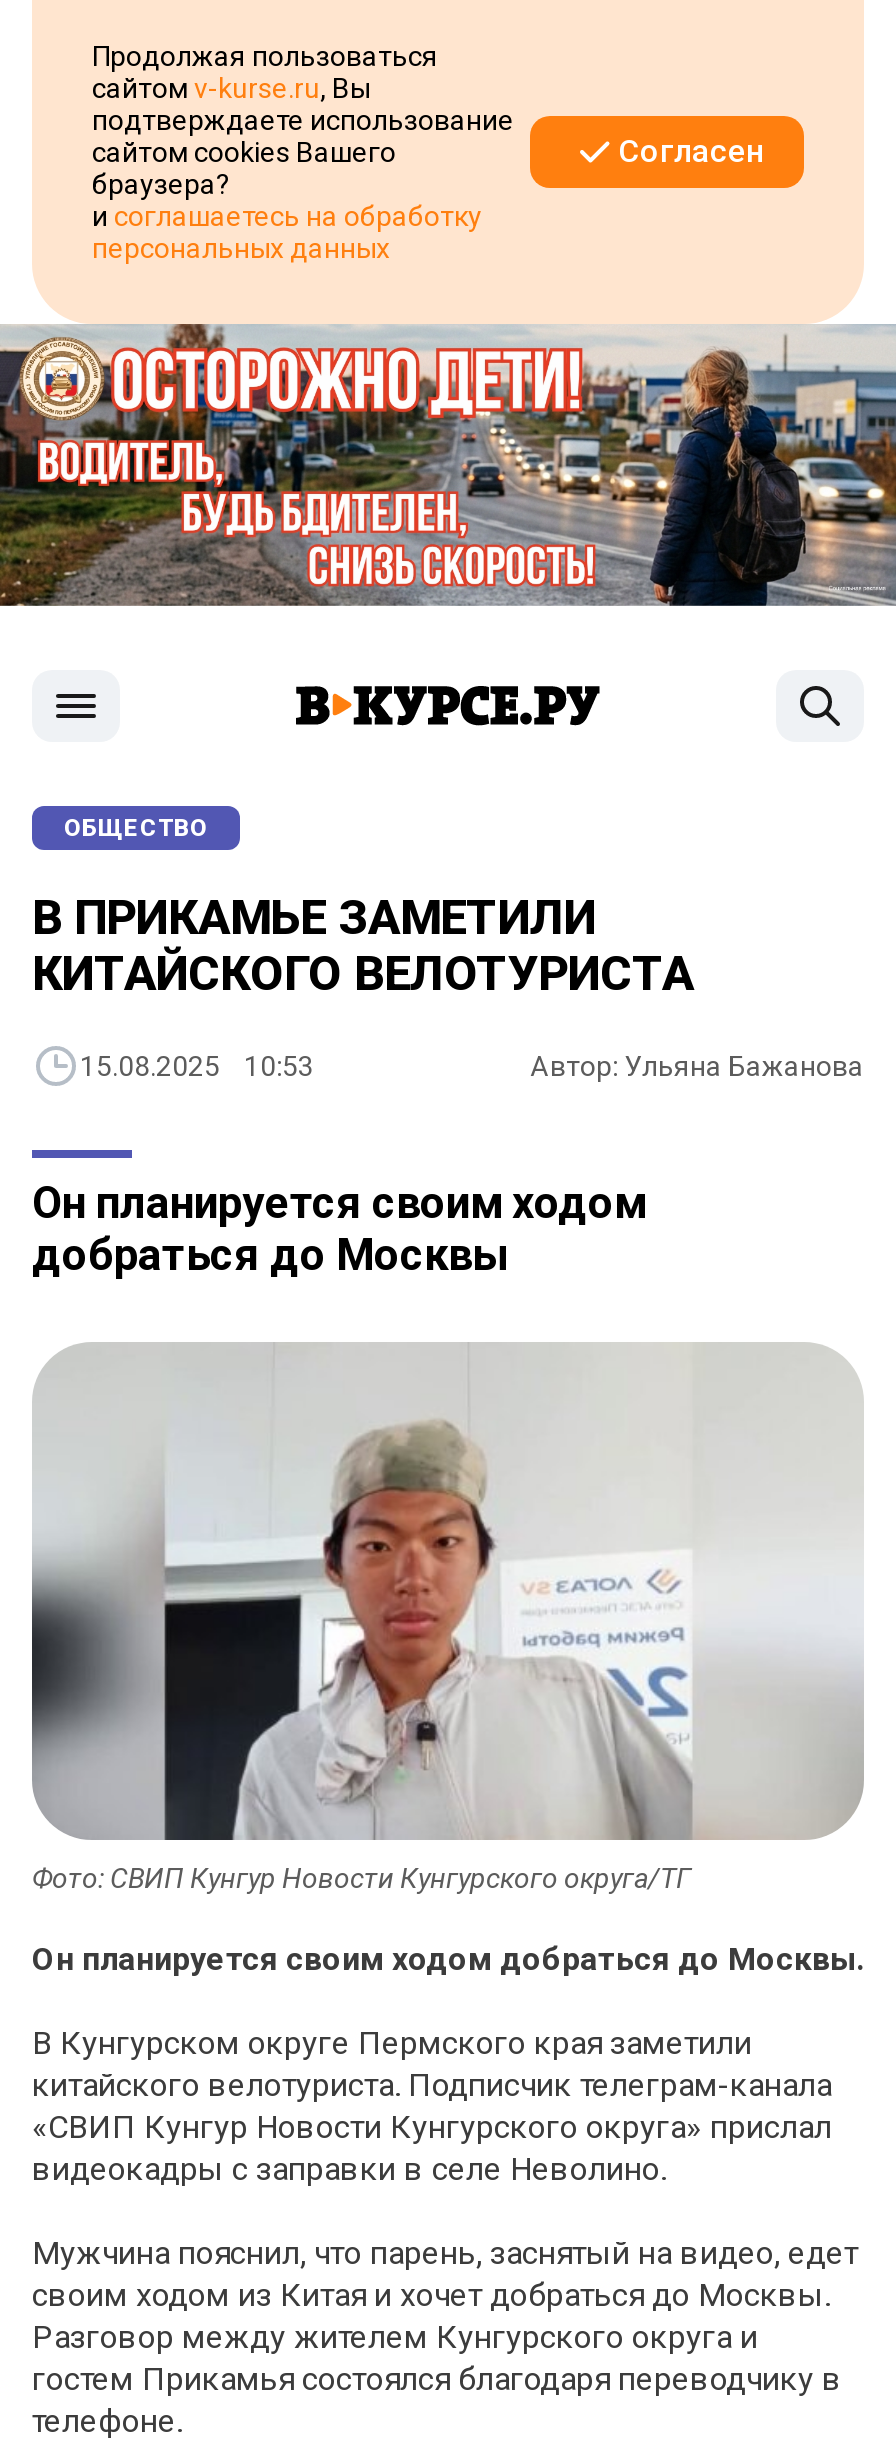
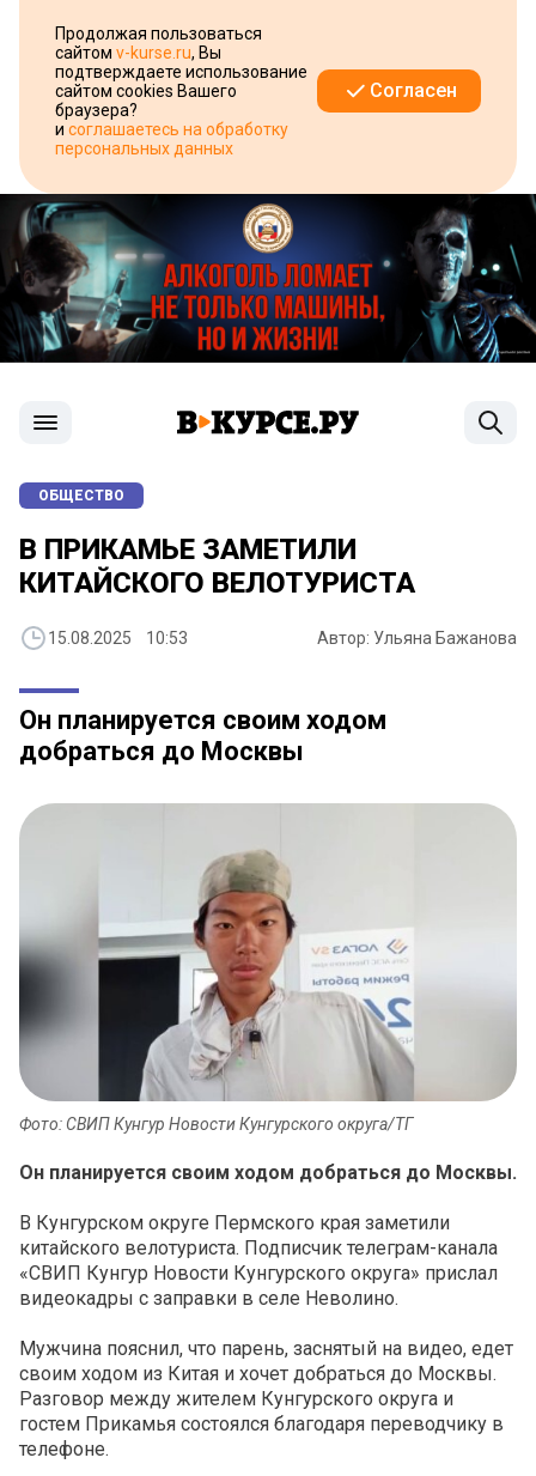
- [image]
+ [image]
